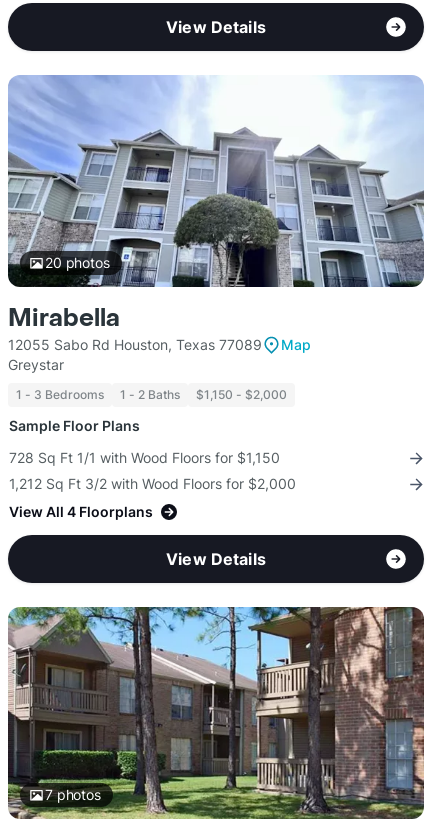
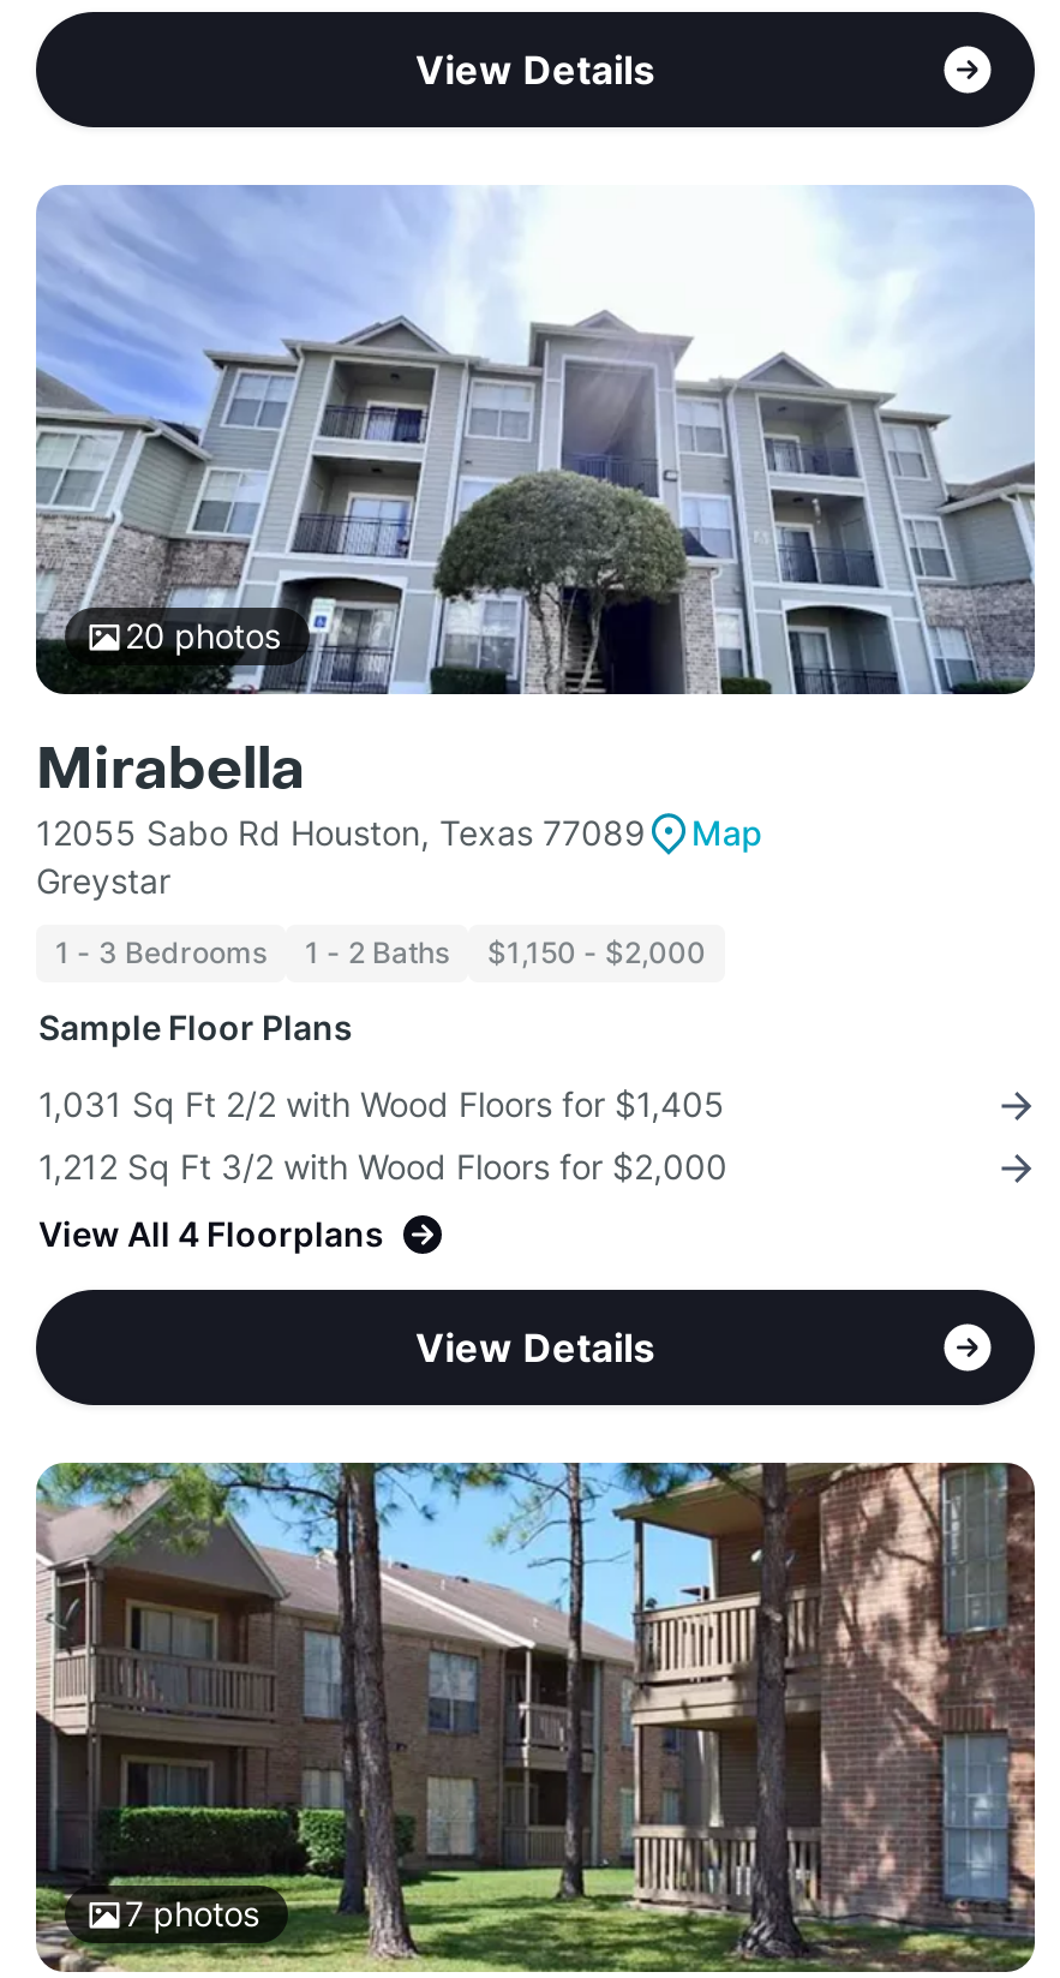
- 728 Sq Ft 1/1 with Wood Floors for $1,150
+ 1,031 Sq Ft 2/2 with Wood Floors for $1,405
